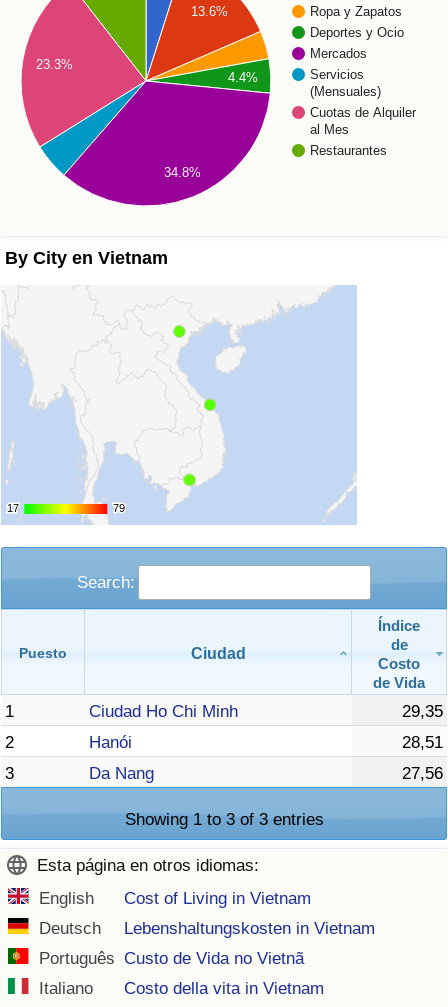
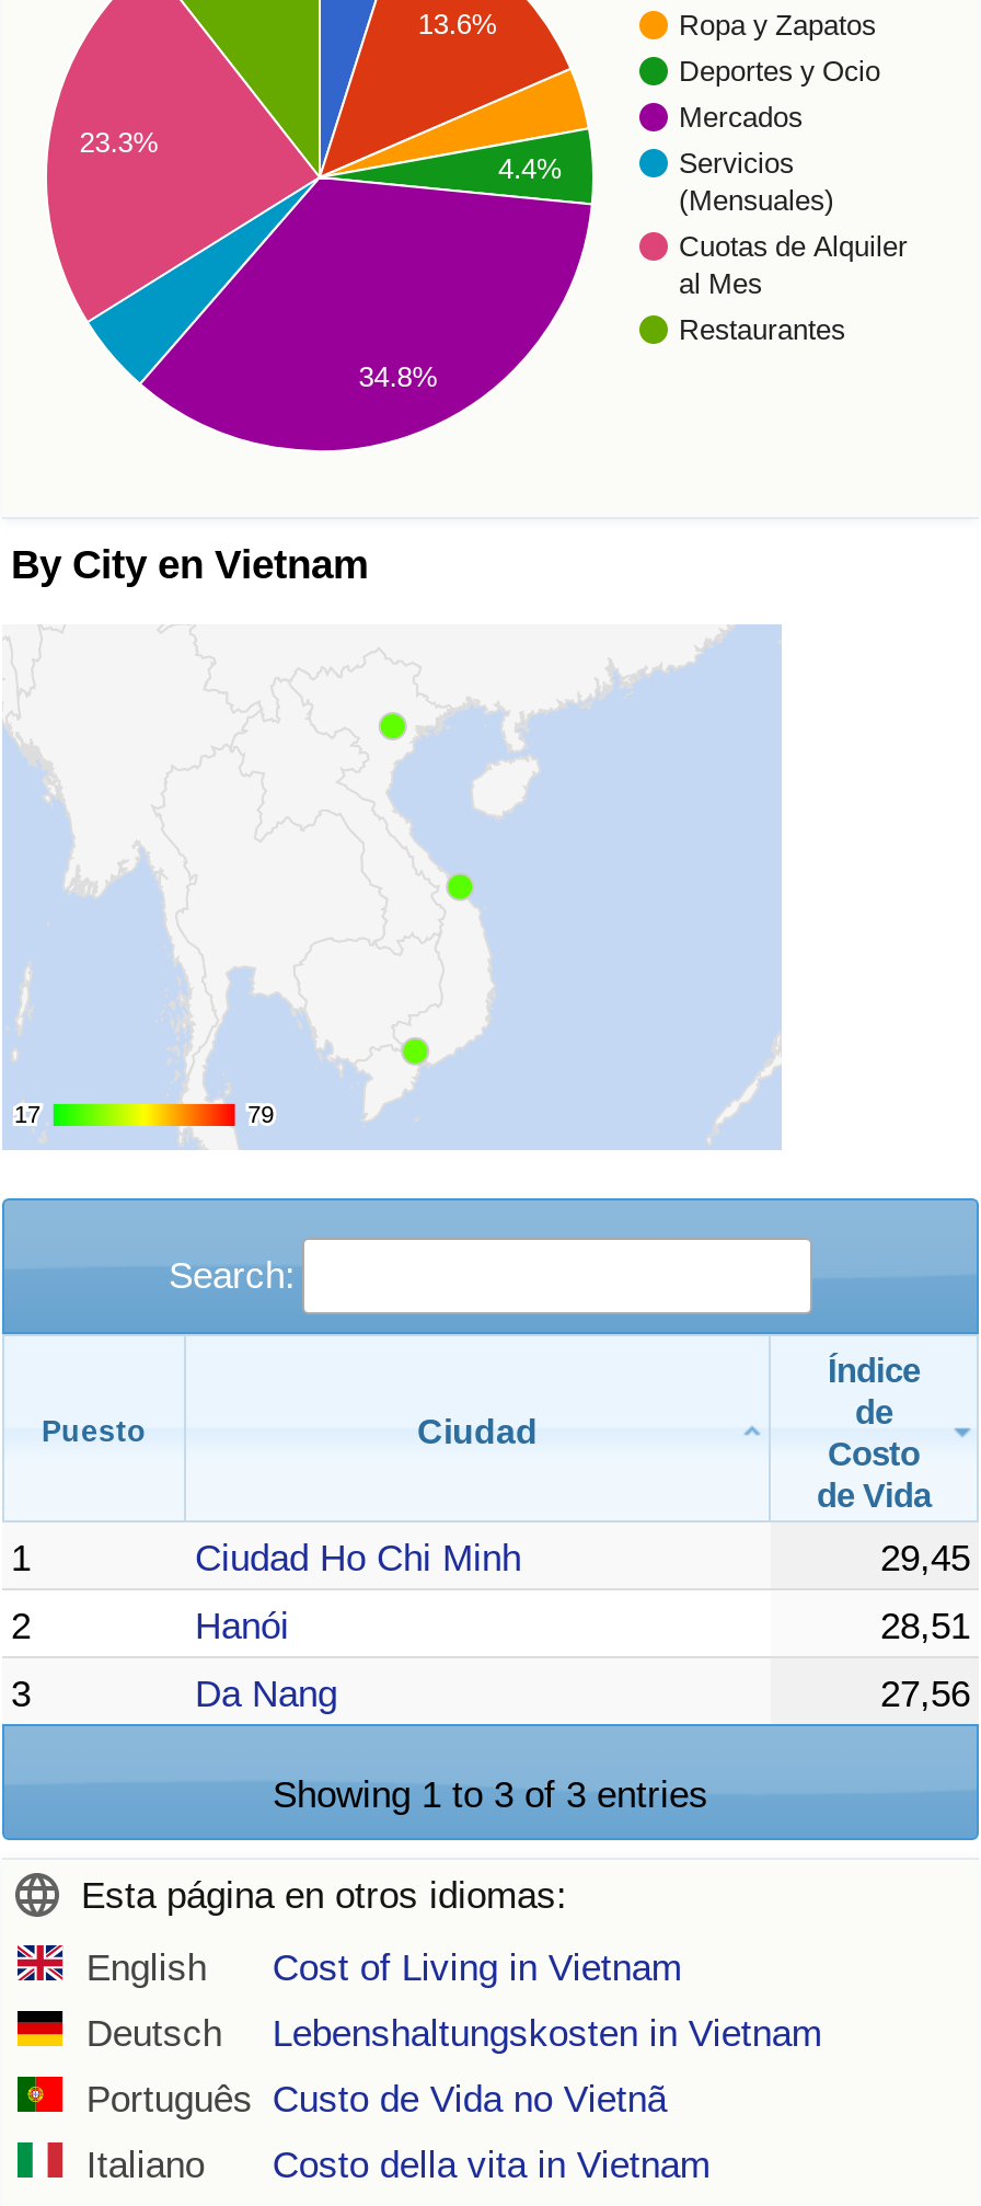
- 29,35
+ 29,45
